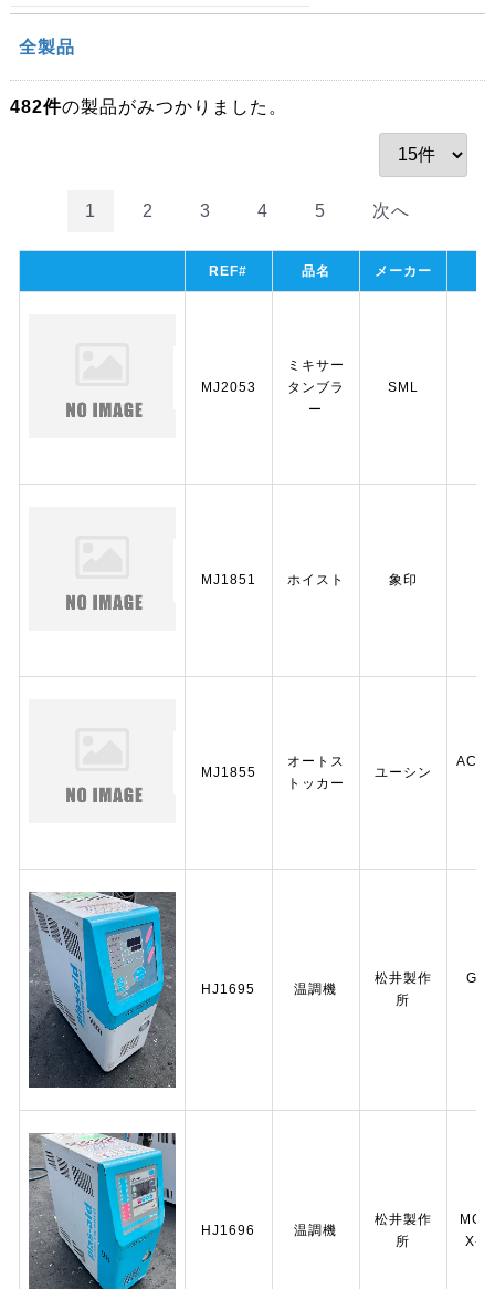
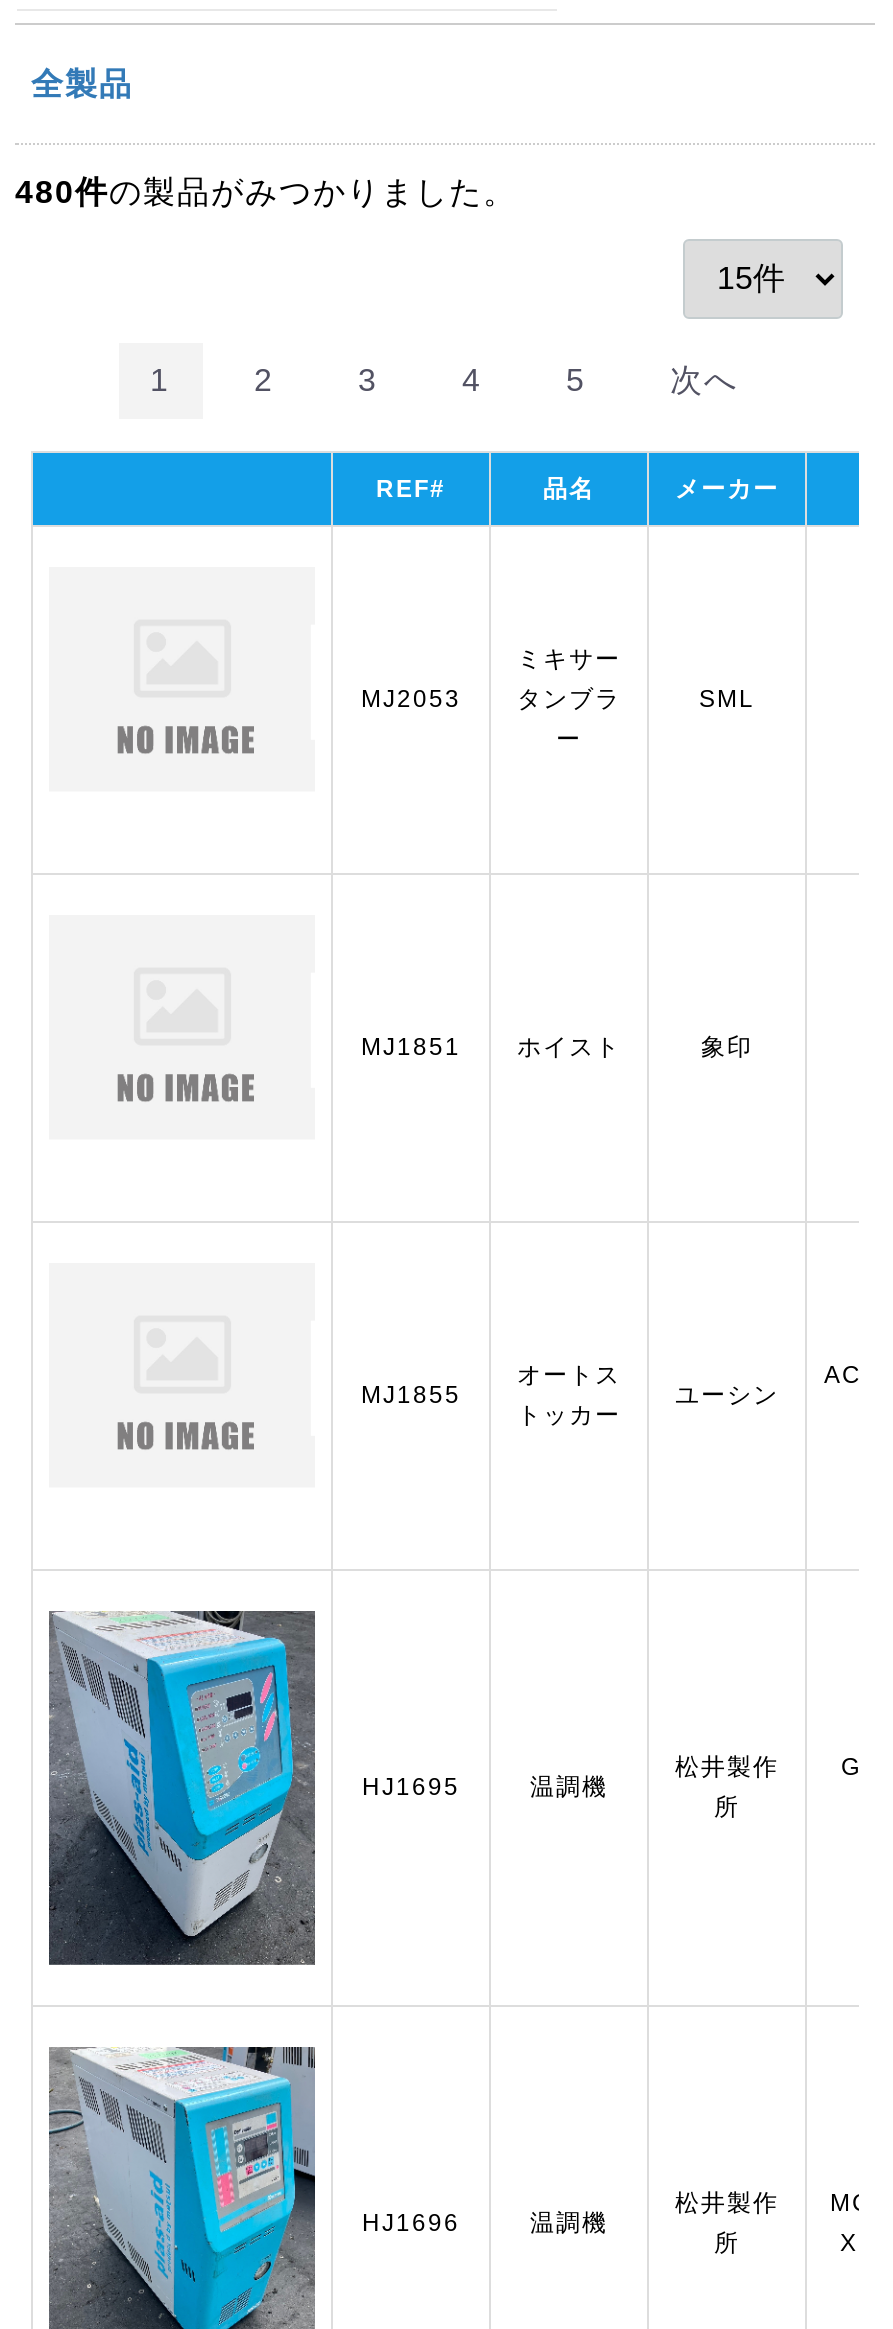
- 482件の製品がみつかりました。
+ 480件の製品がみつかりました。
